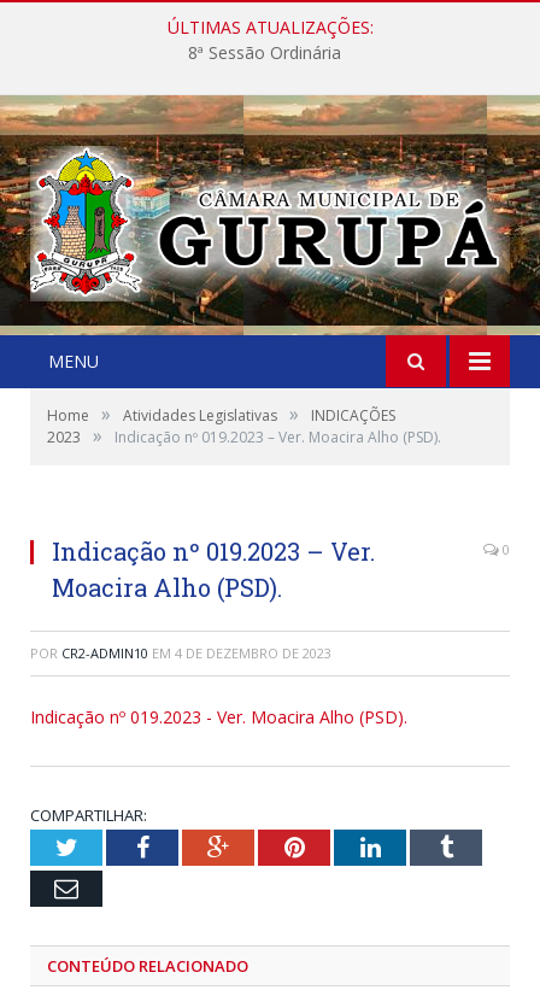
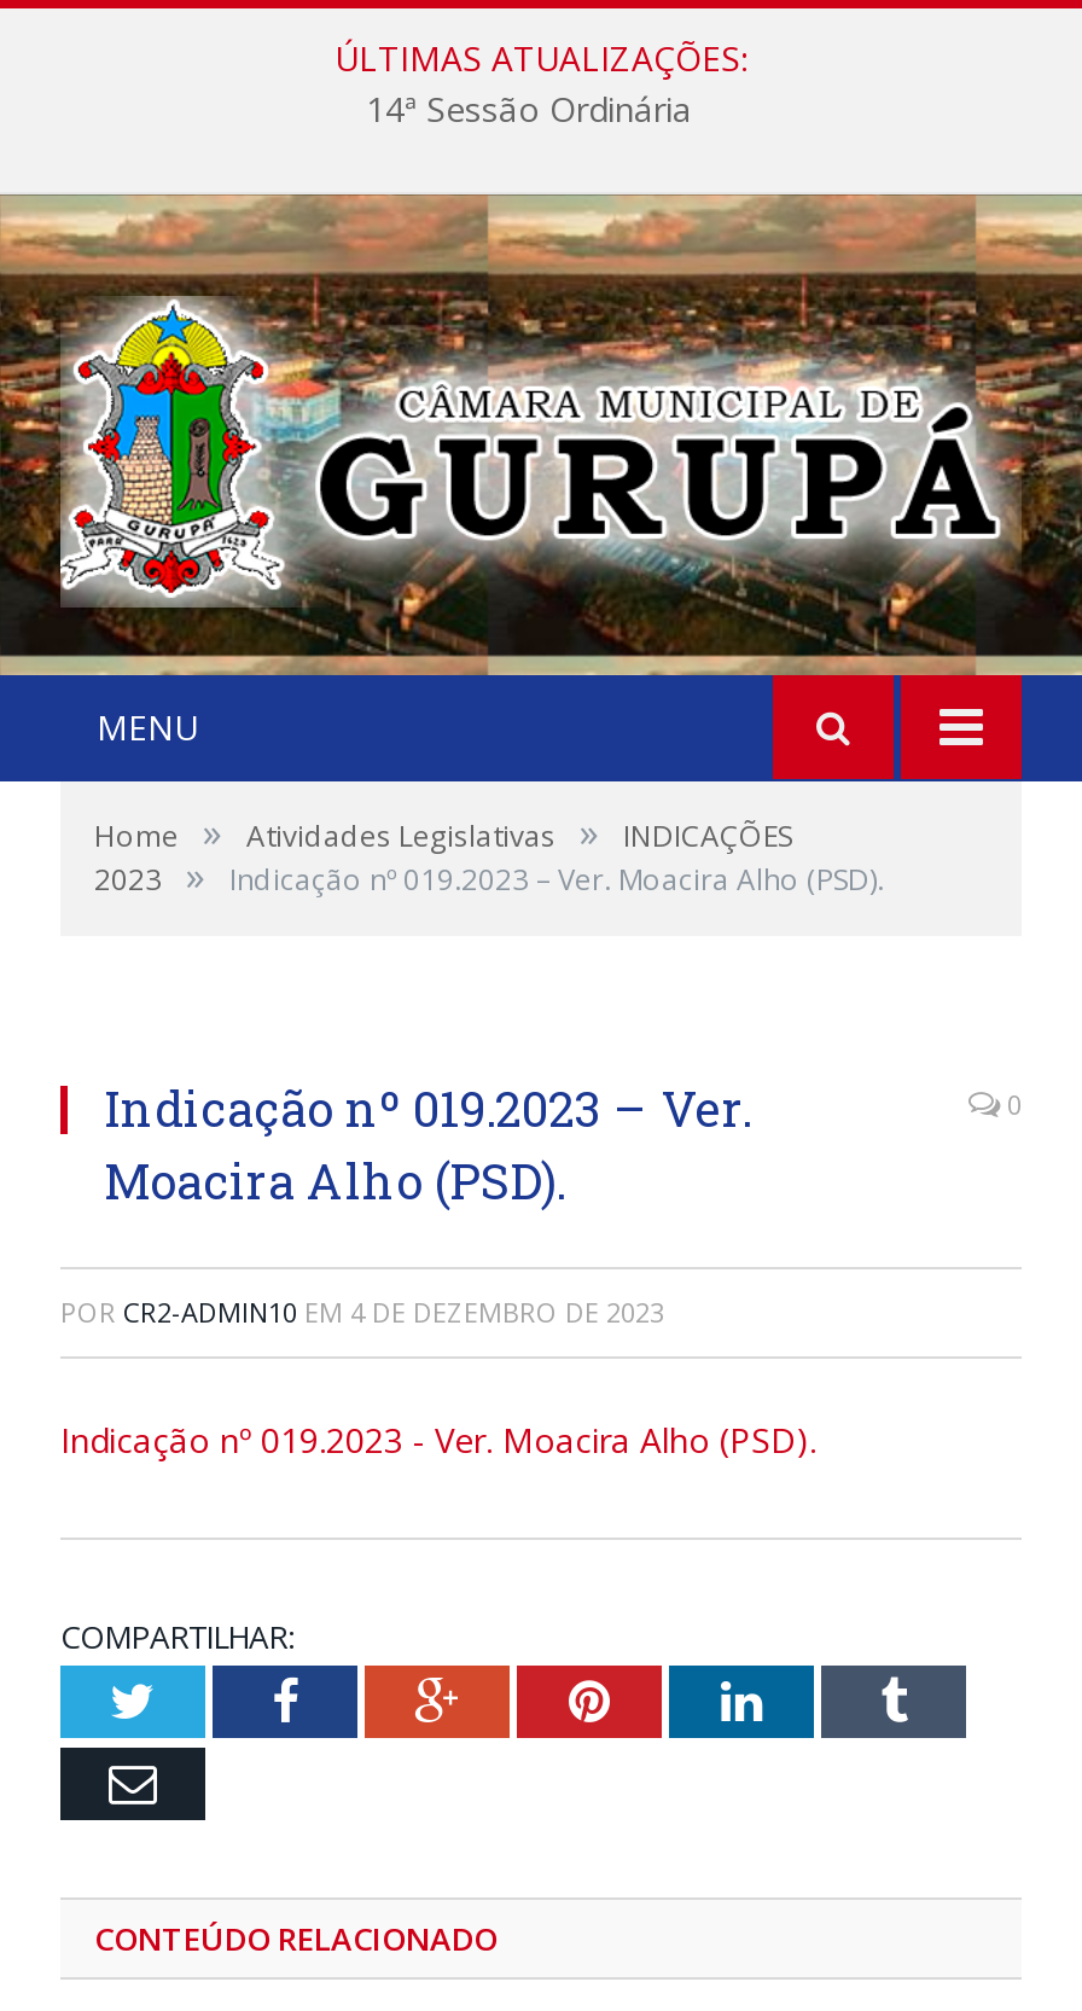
- 8ª Sessão Ordinária
+ 14ª Sessão Ordinária
